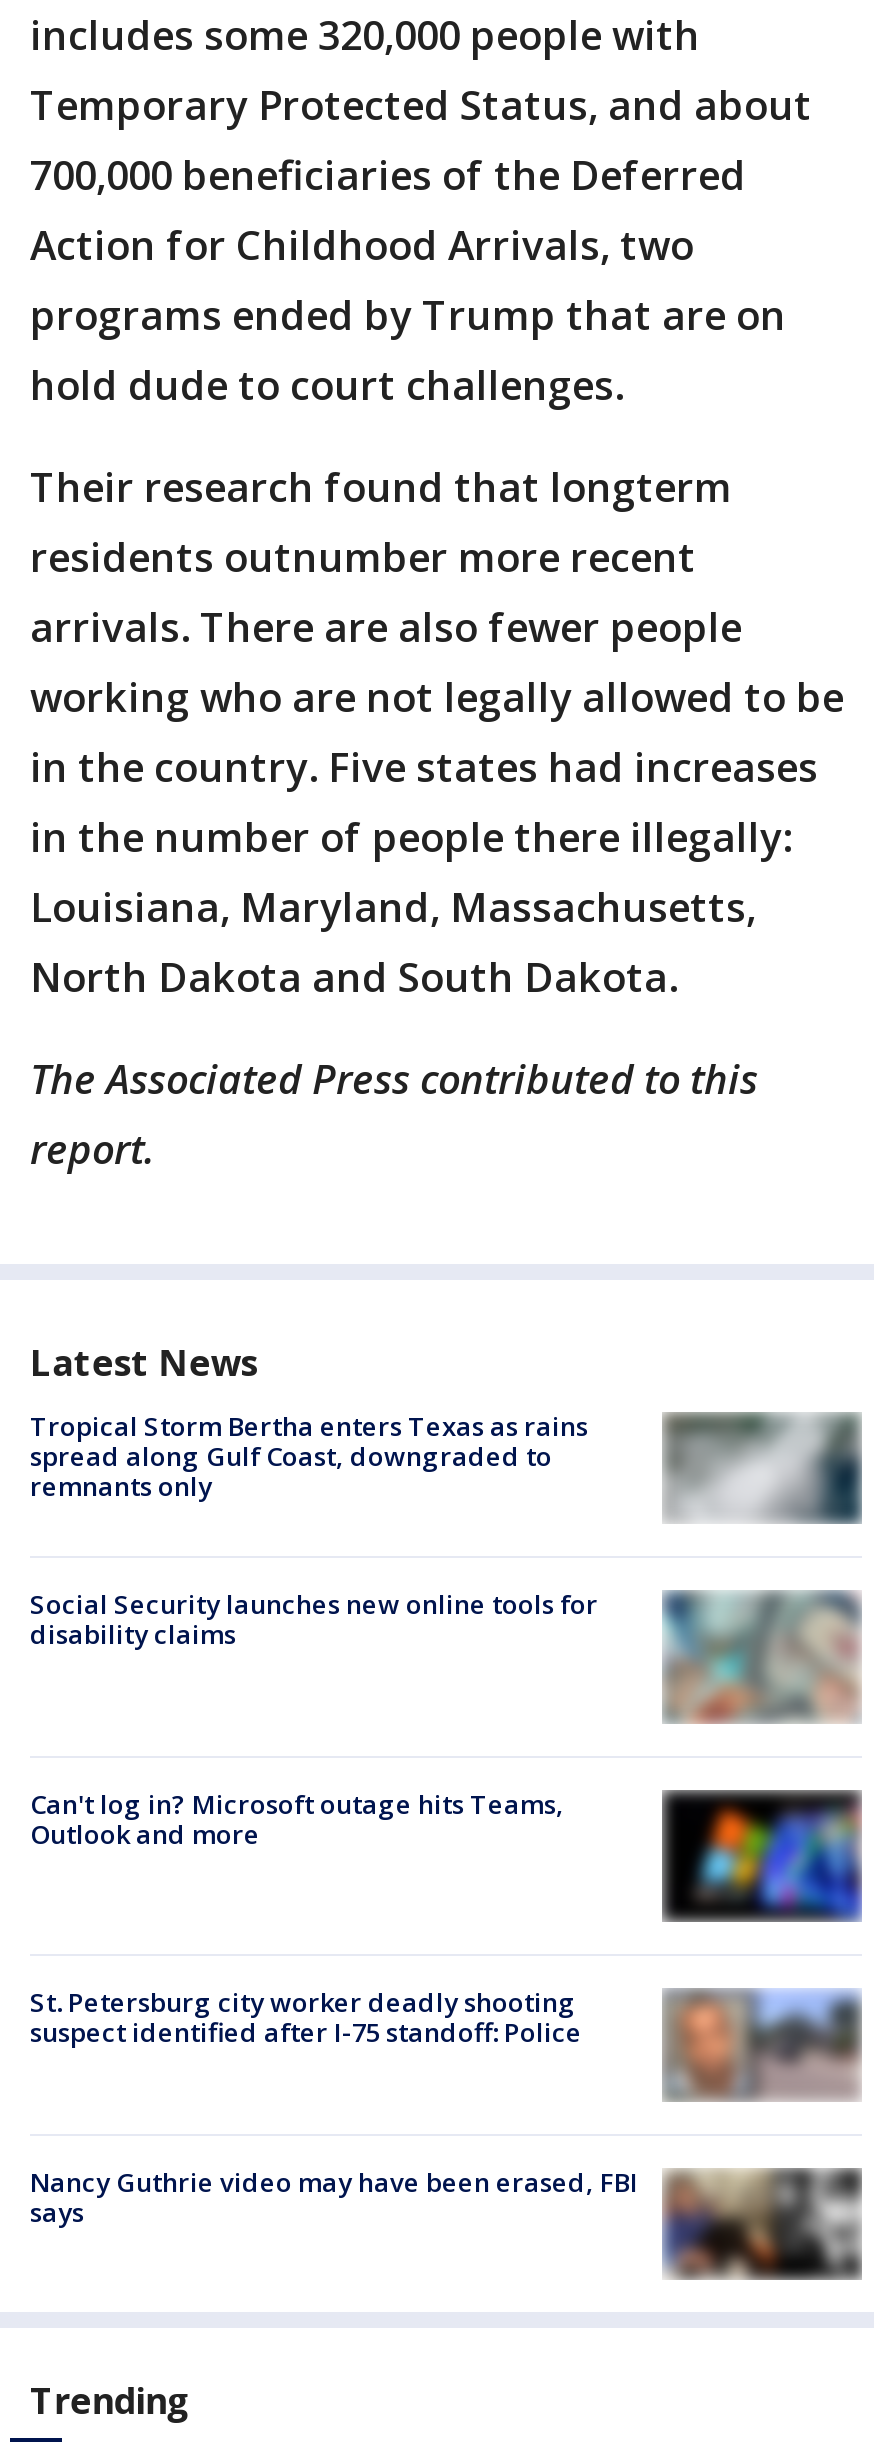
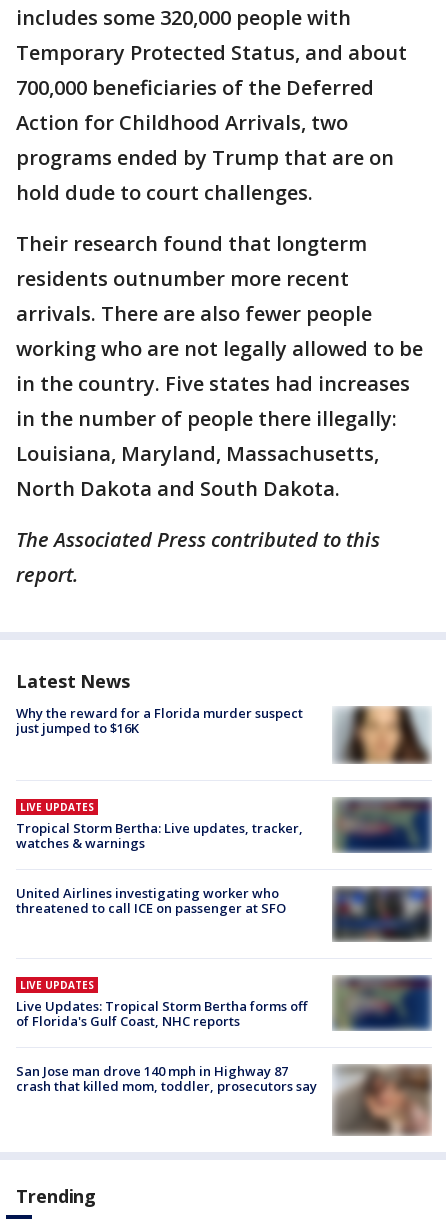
- [image]
- Tropical Storm Bertha enters Texas as rains
- spread along Gulf Coast, downgraded to
- remnants only
+ [image]
+ Why the reward for a Florida murder suspect
+ just jumped to $16K

- [image]
- Social Security launches new online tools for
- disability claims
+ [image]
+ LIVE UPDATES
+ Tropical Storm Bertha: Live updates, tracker,
+ watches & warnings

- Can't log in? Microsoft outage hits Teams,
- Outlook and more
+ United Airlines investigating worker who
+ threatened to call ICE on passenger at SFO

- [image]
+ [image]

- [image]
- St. Petersburg city worker deadly shooting
- suspect identified after I-75 standoff: Police
+ [image]
+ LIVE UPDATES
+ Live Updates: Tropical Storm Bertha forms off
+ of Florida's Gulf Coast, NHC reports

- [image]
- Nancy Guthrie video may have been erased, FBI
- says
+ [image]
+ San Jose man drove 140 mph in Highway 87
+ crash that killed mom, toddler, prosecutors say
